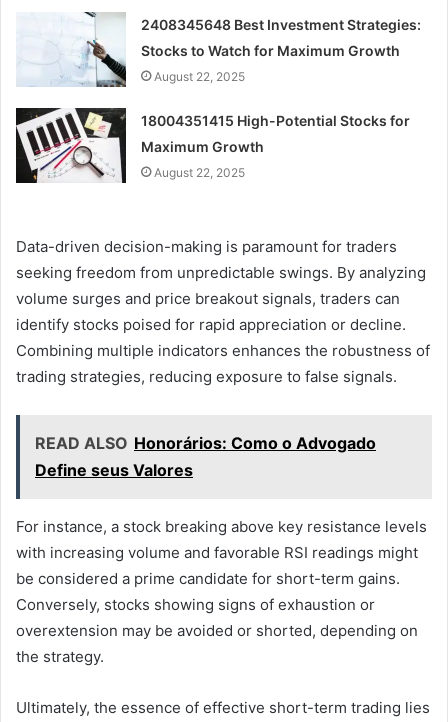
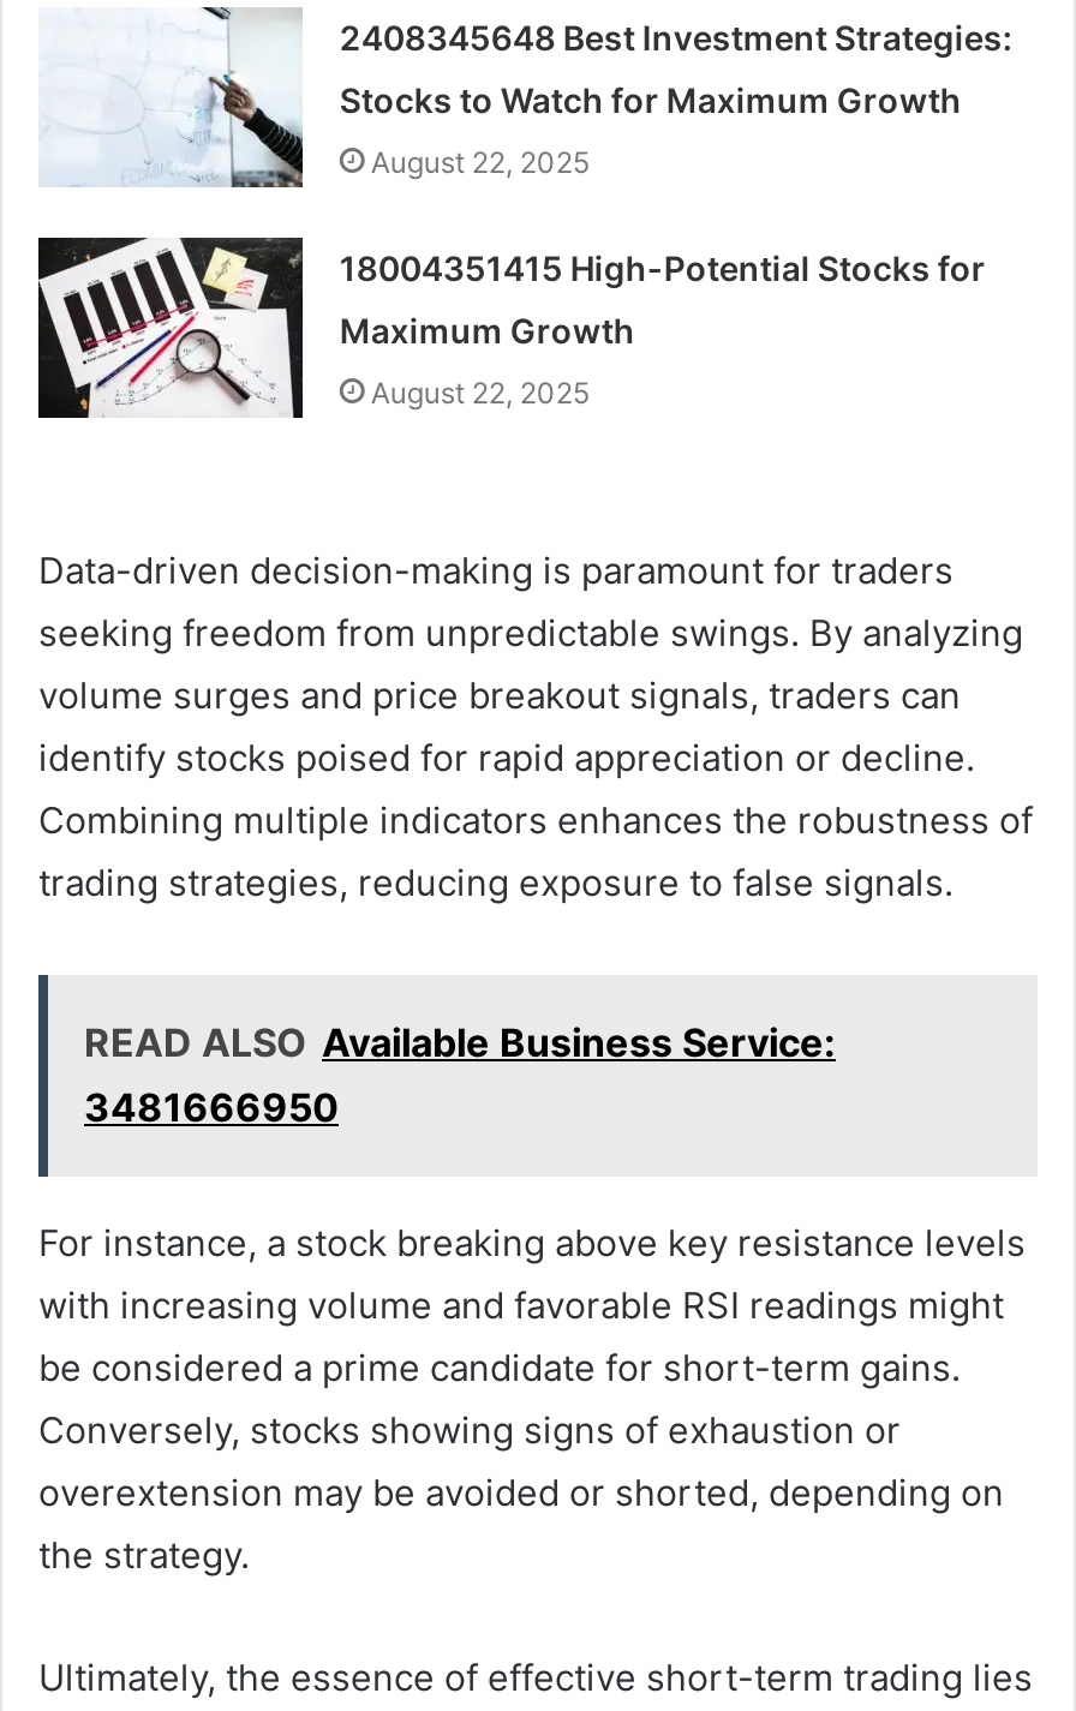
- READ ALSO Honorários: Como o Advogado
- Define seus Valores
+ READ ALSO Available Business Service:
+ 3481666950
